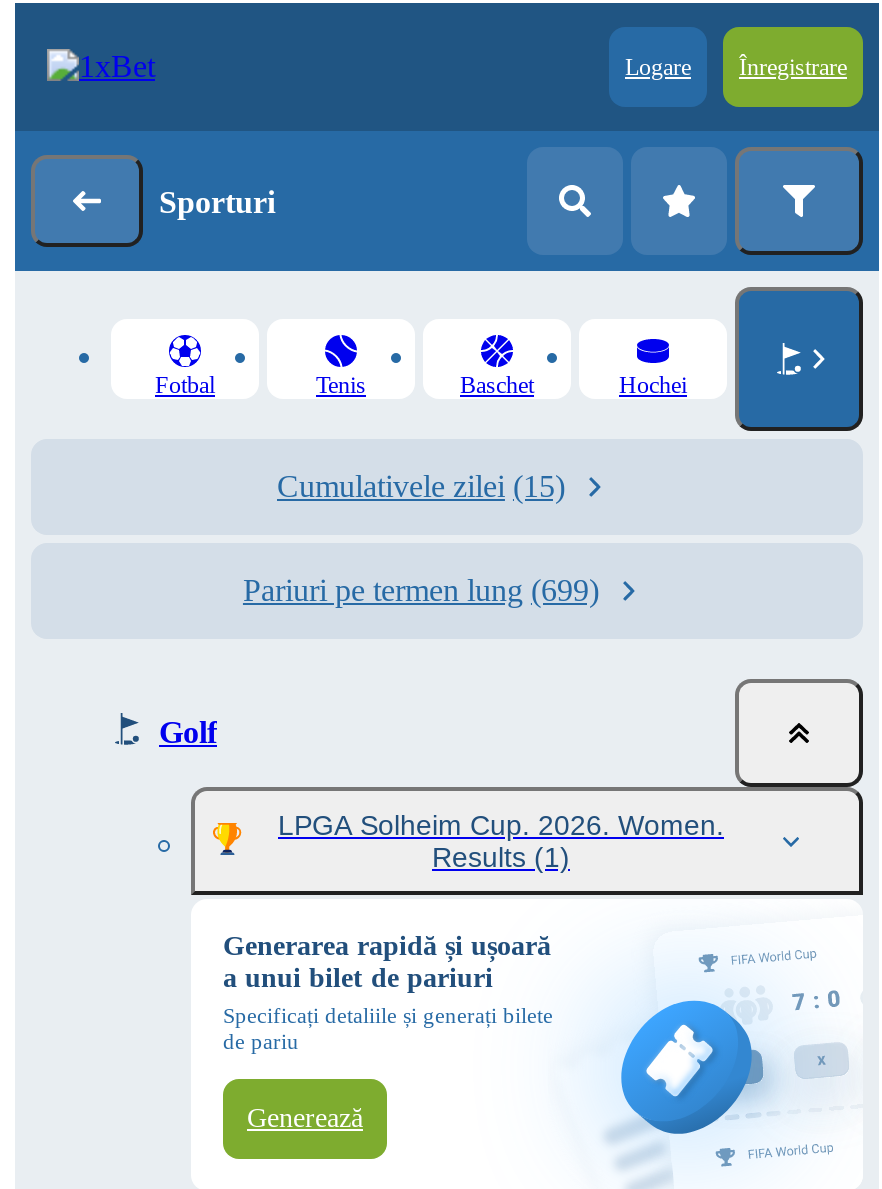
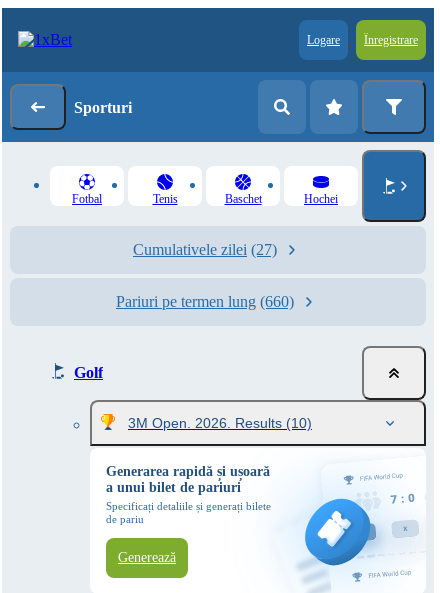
- Cumulativele zilei (15)
+ Cumulativele zilei (27)

- Pariuri pe termen lung (699)
+ Pariuri pe termen lung (660)

- LPGA Solheim Cup. 2026. Women.
- Results (1)
+ 3M Open. 2026. Results (10)
